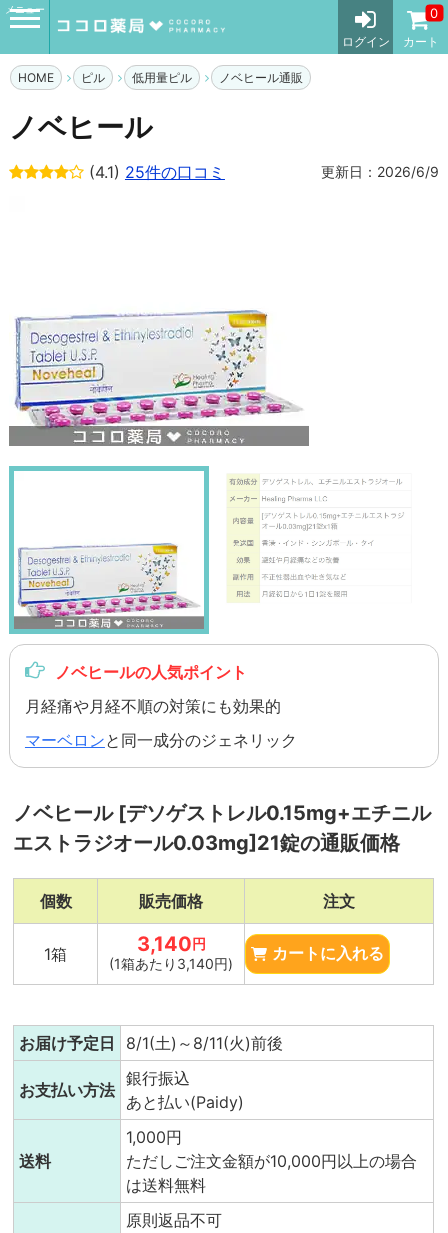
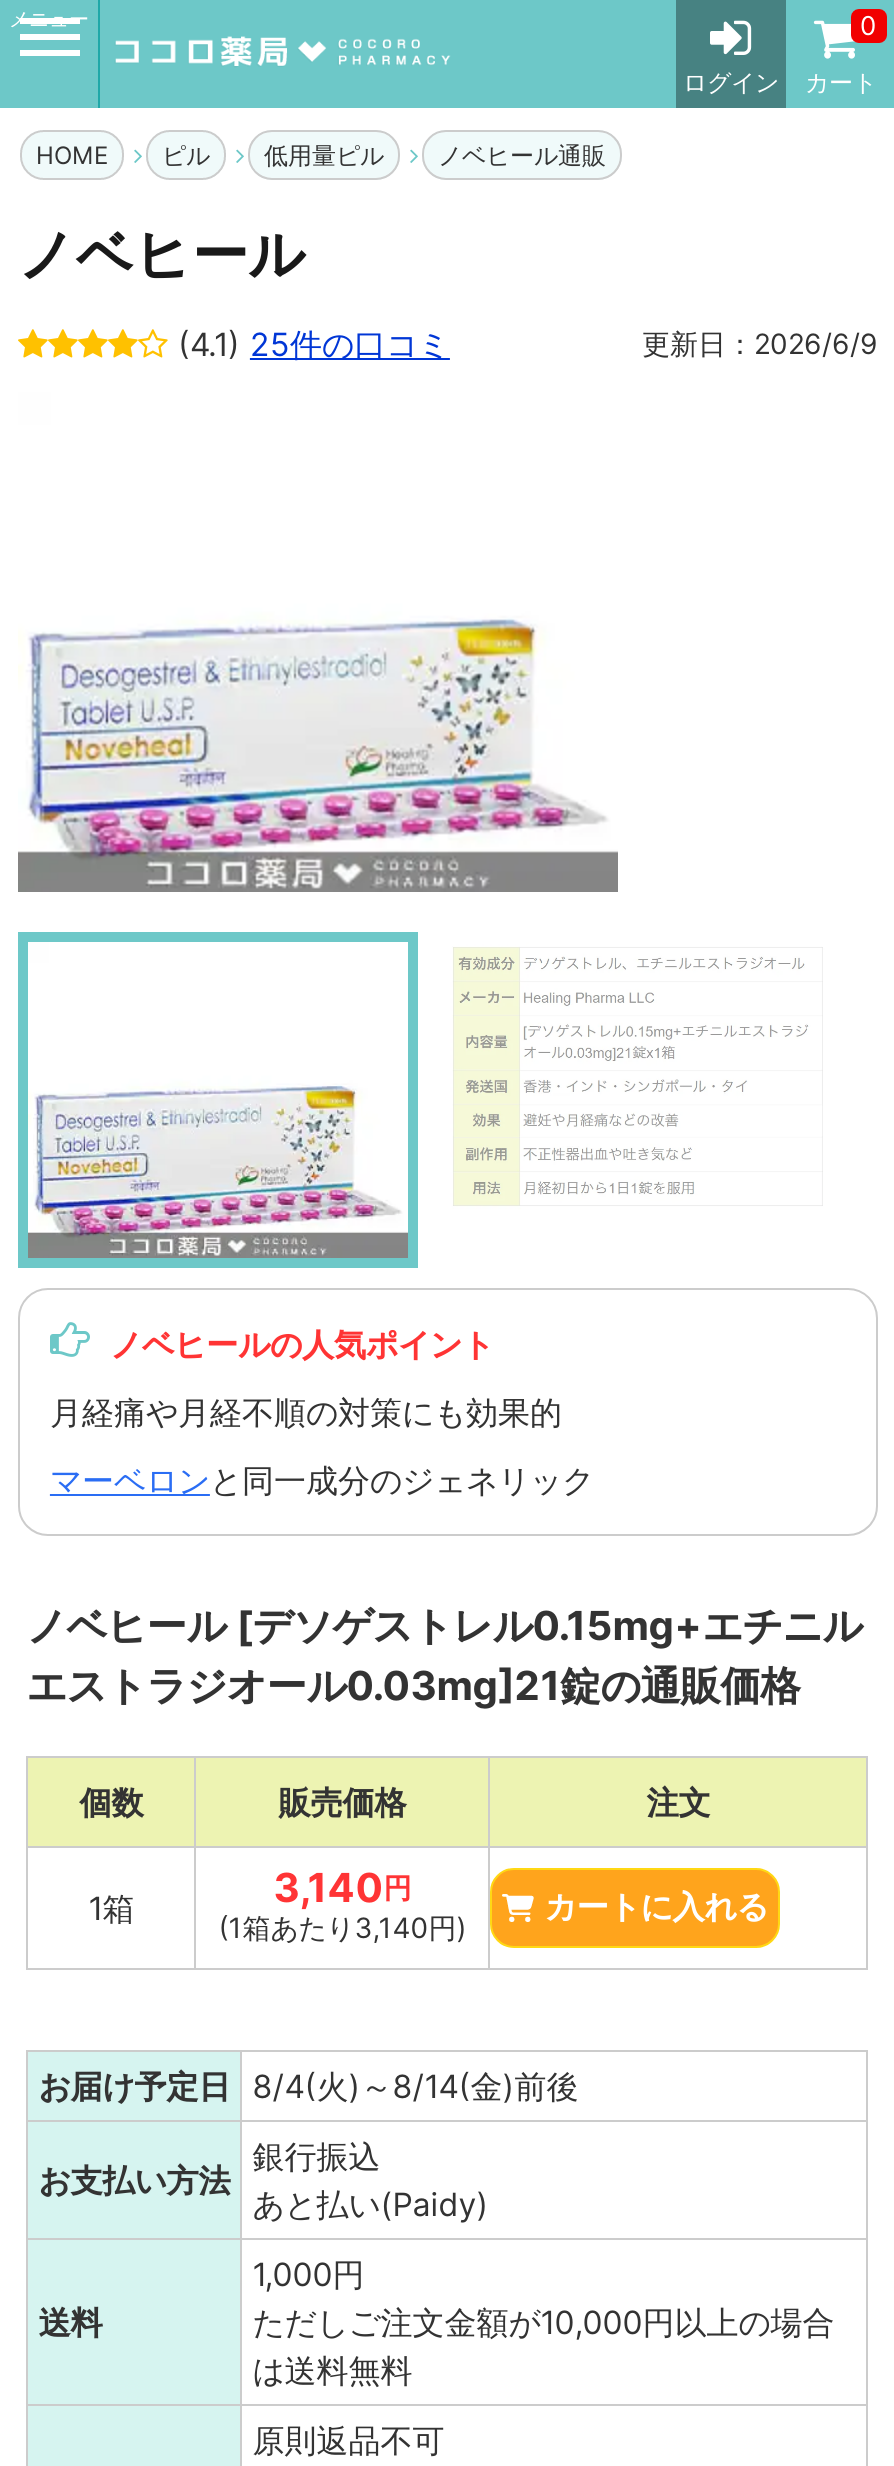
- お届け予定日 8/1(土)～8/11(火)前後
+ お届け予定日 8/4(火)～8/14(金)前後
